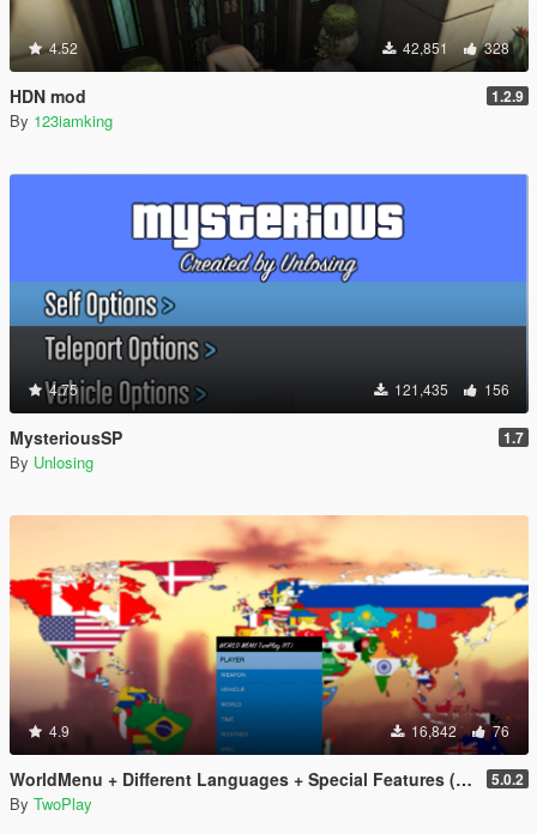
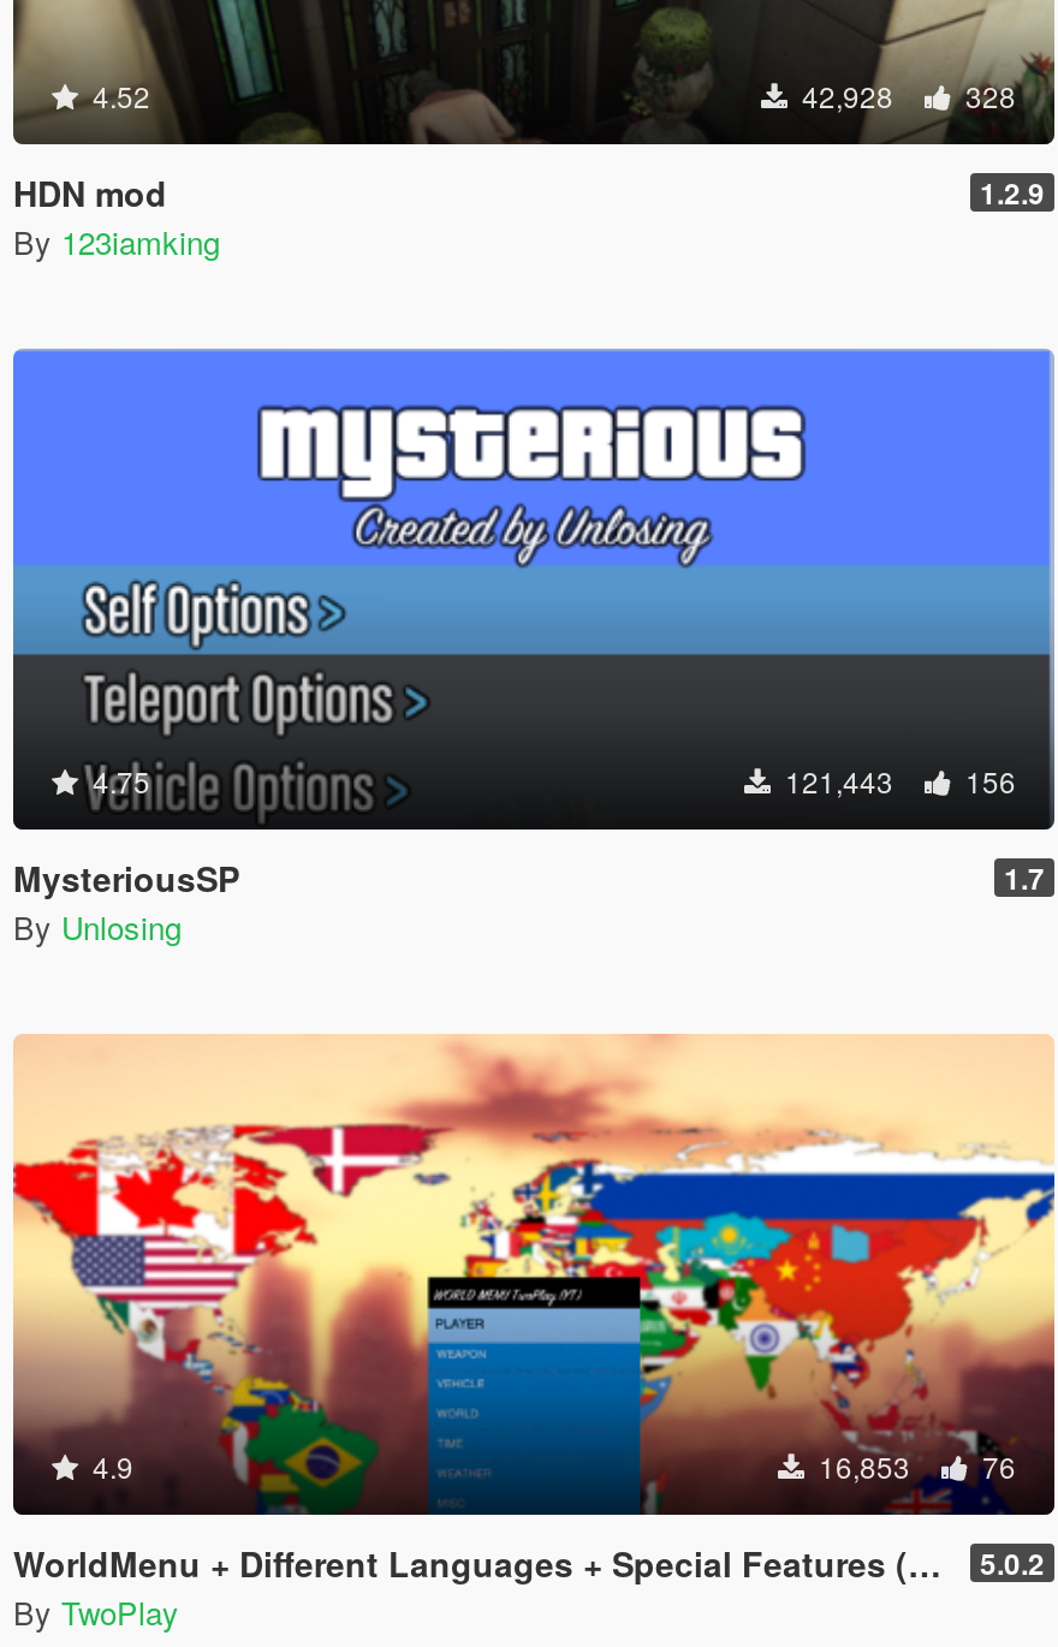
- 42,851 328
+ 42,928 328

- 121,435 156
+ 121,443 156

- 16,842 76
+ 16,853 76
